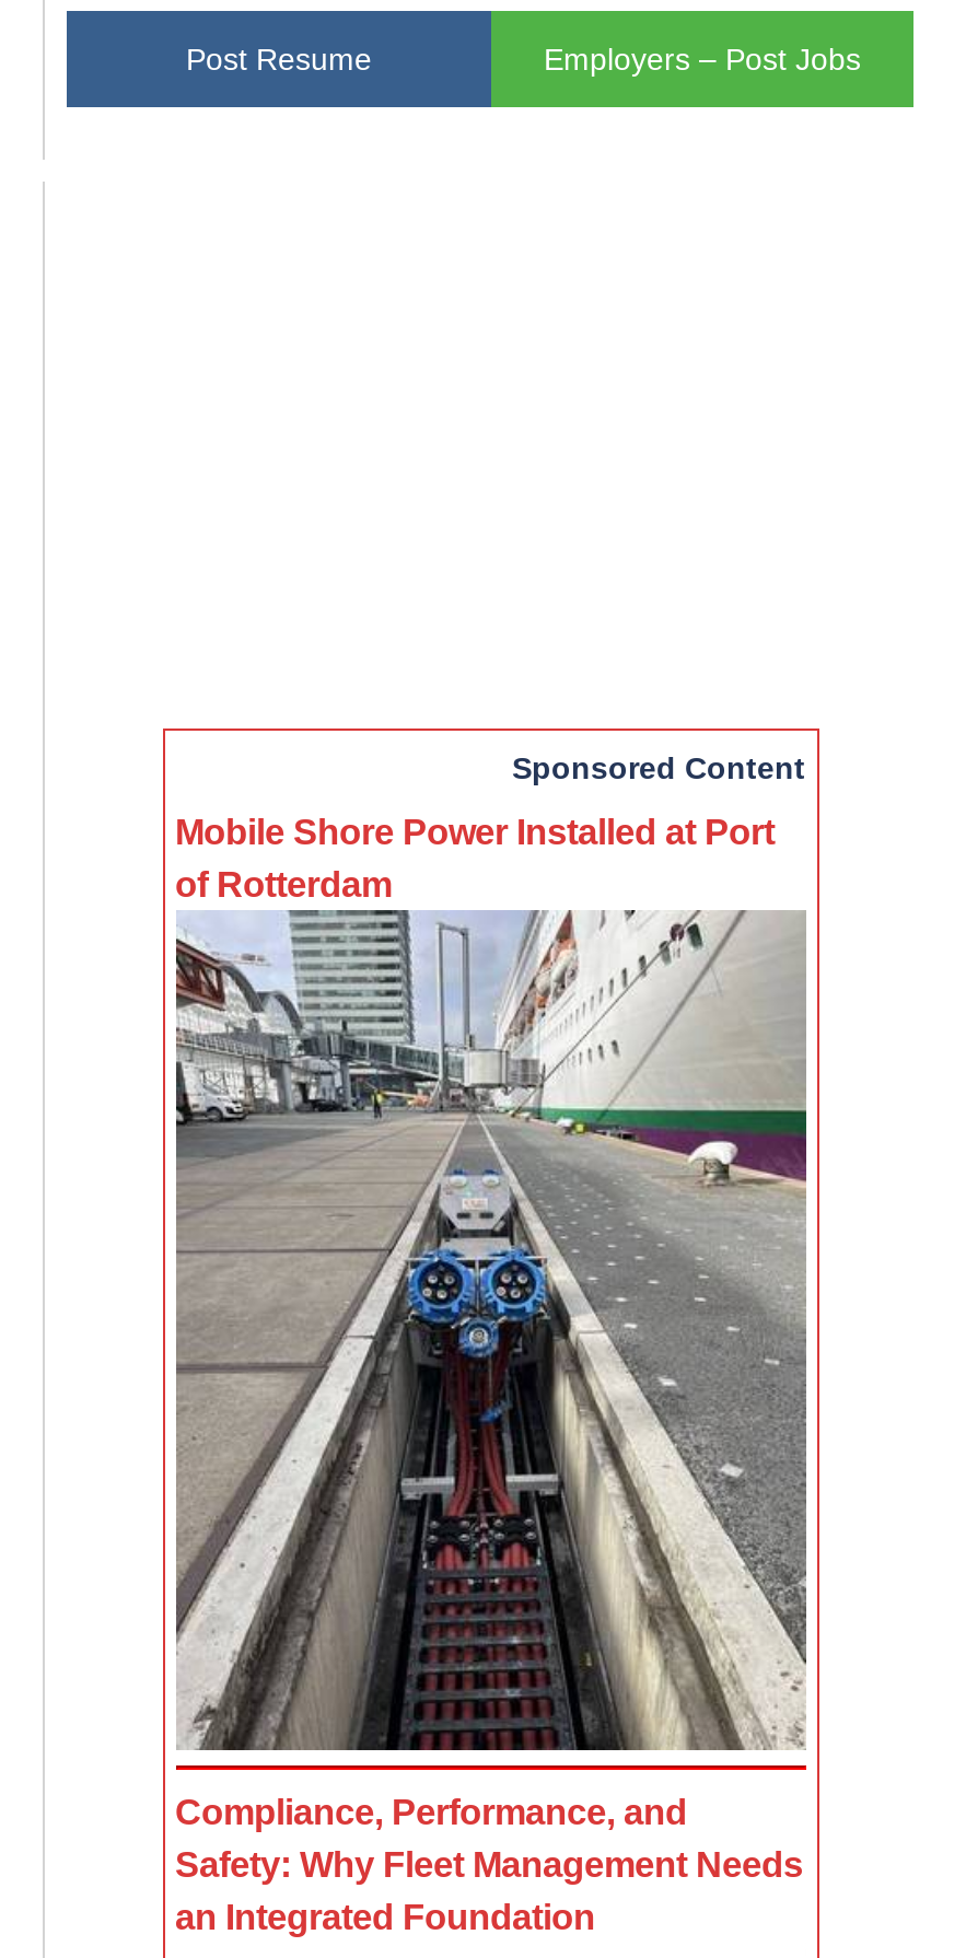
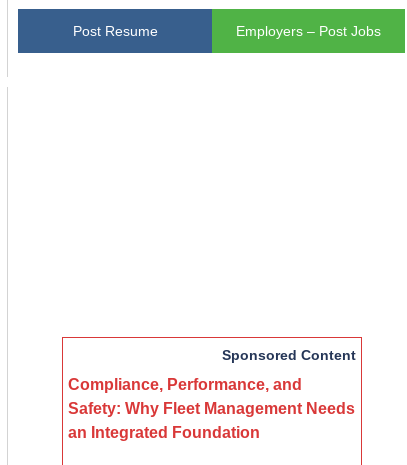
- Mobile Shore Power Installed at Port
- of Rotterdam

- [image]
